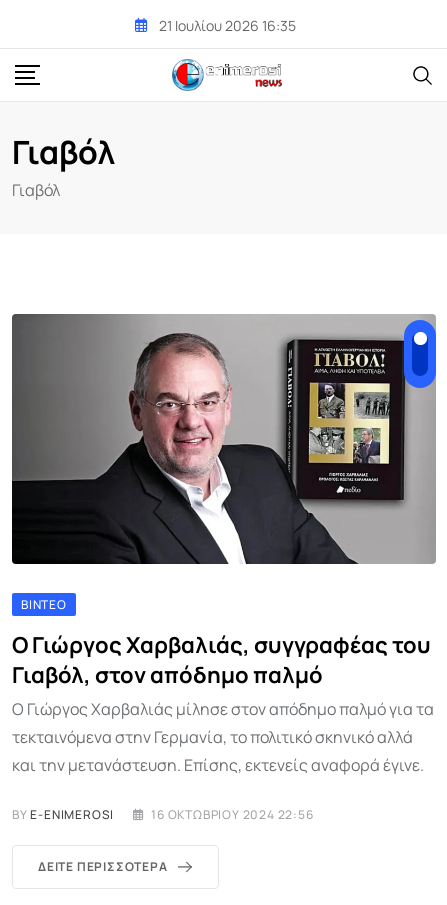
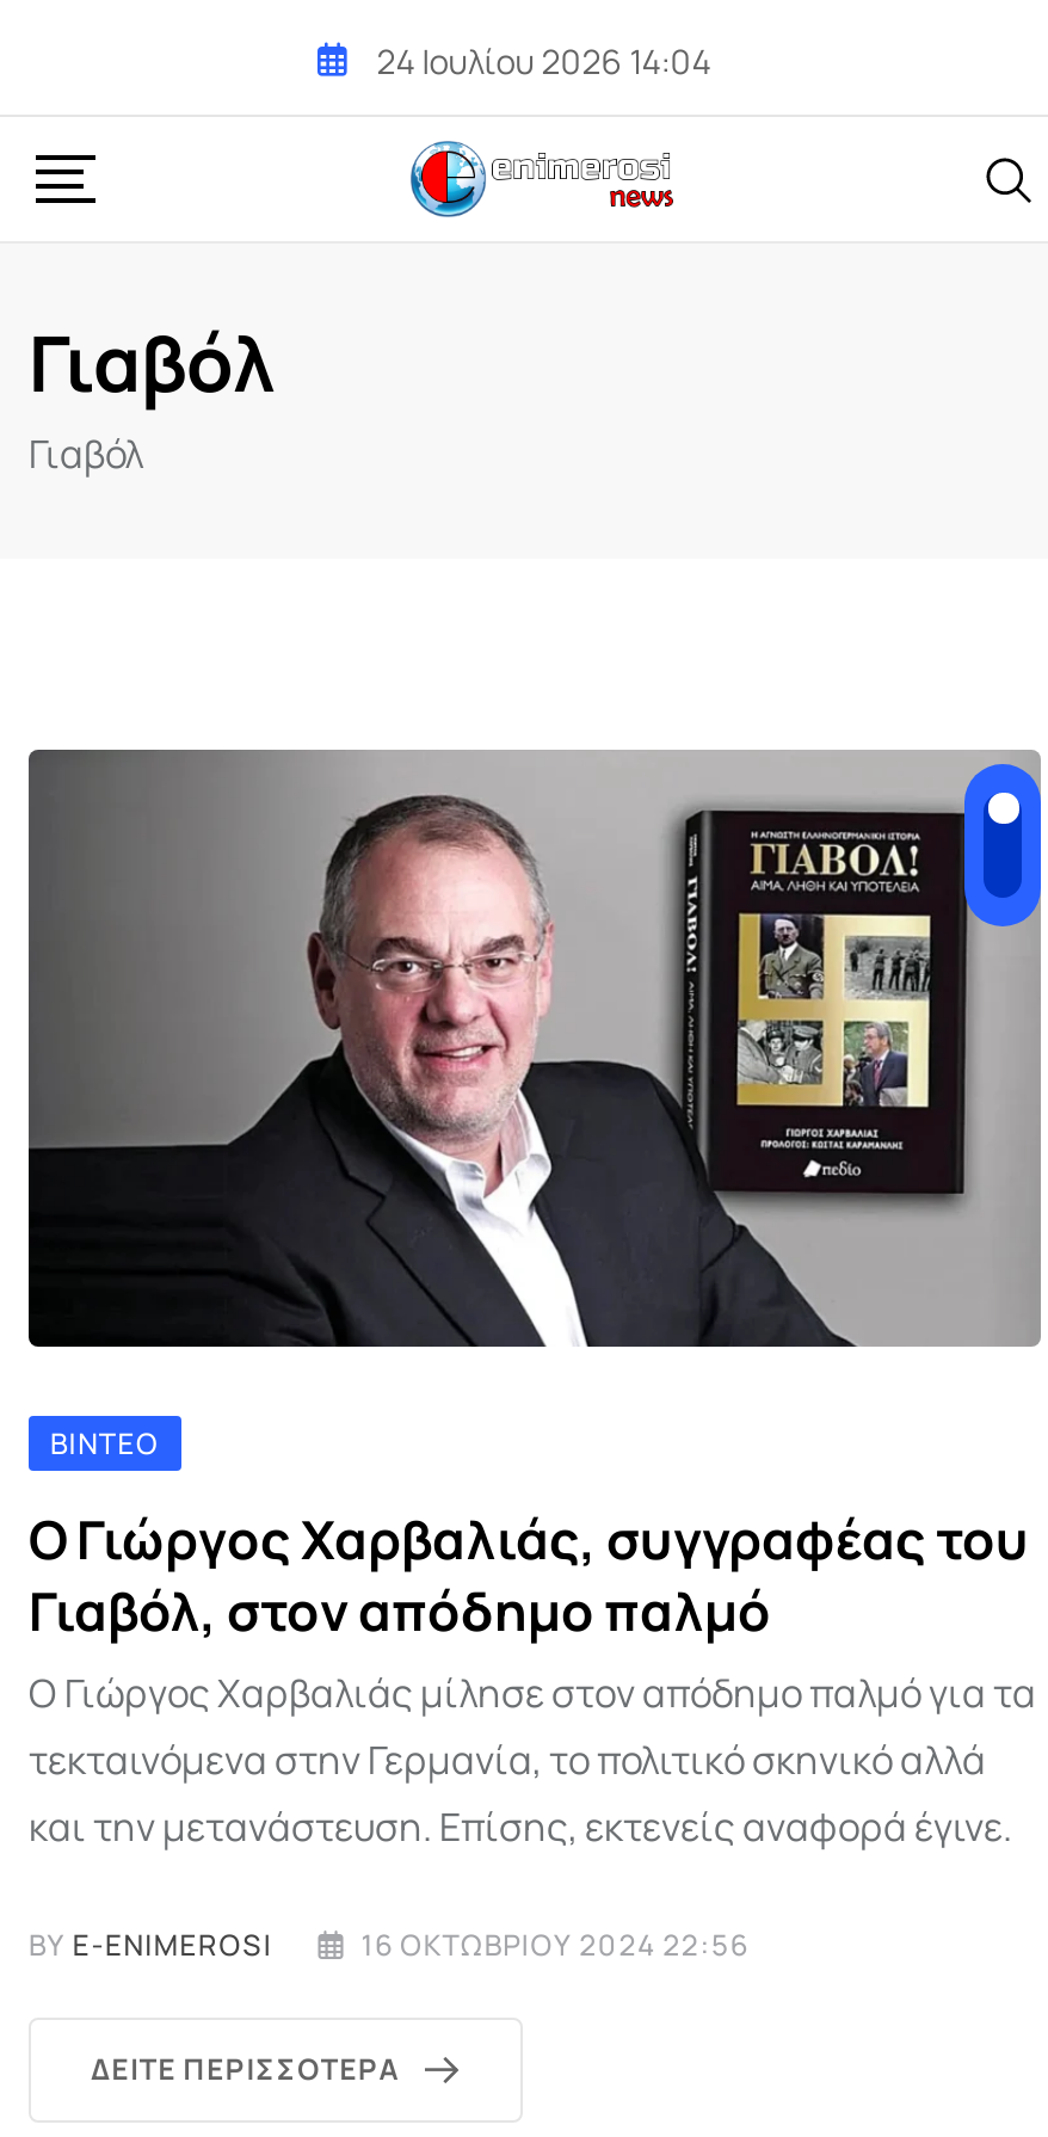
- 21 Ιουλίου 2026 16:35
+ 24 Ιουλίου 2026 14:04
